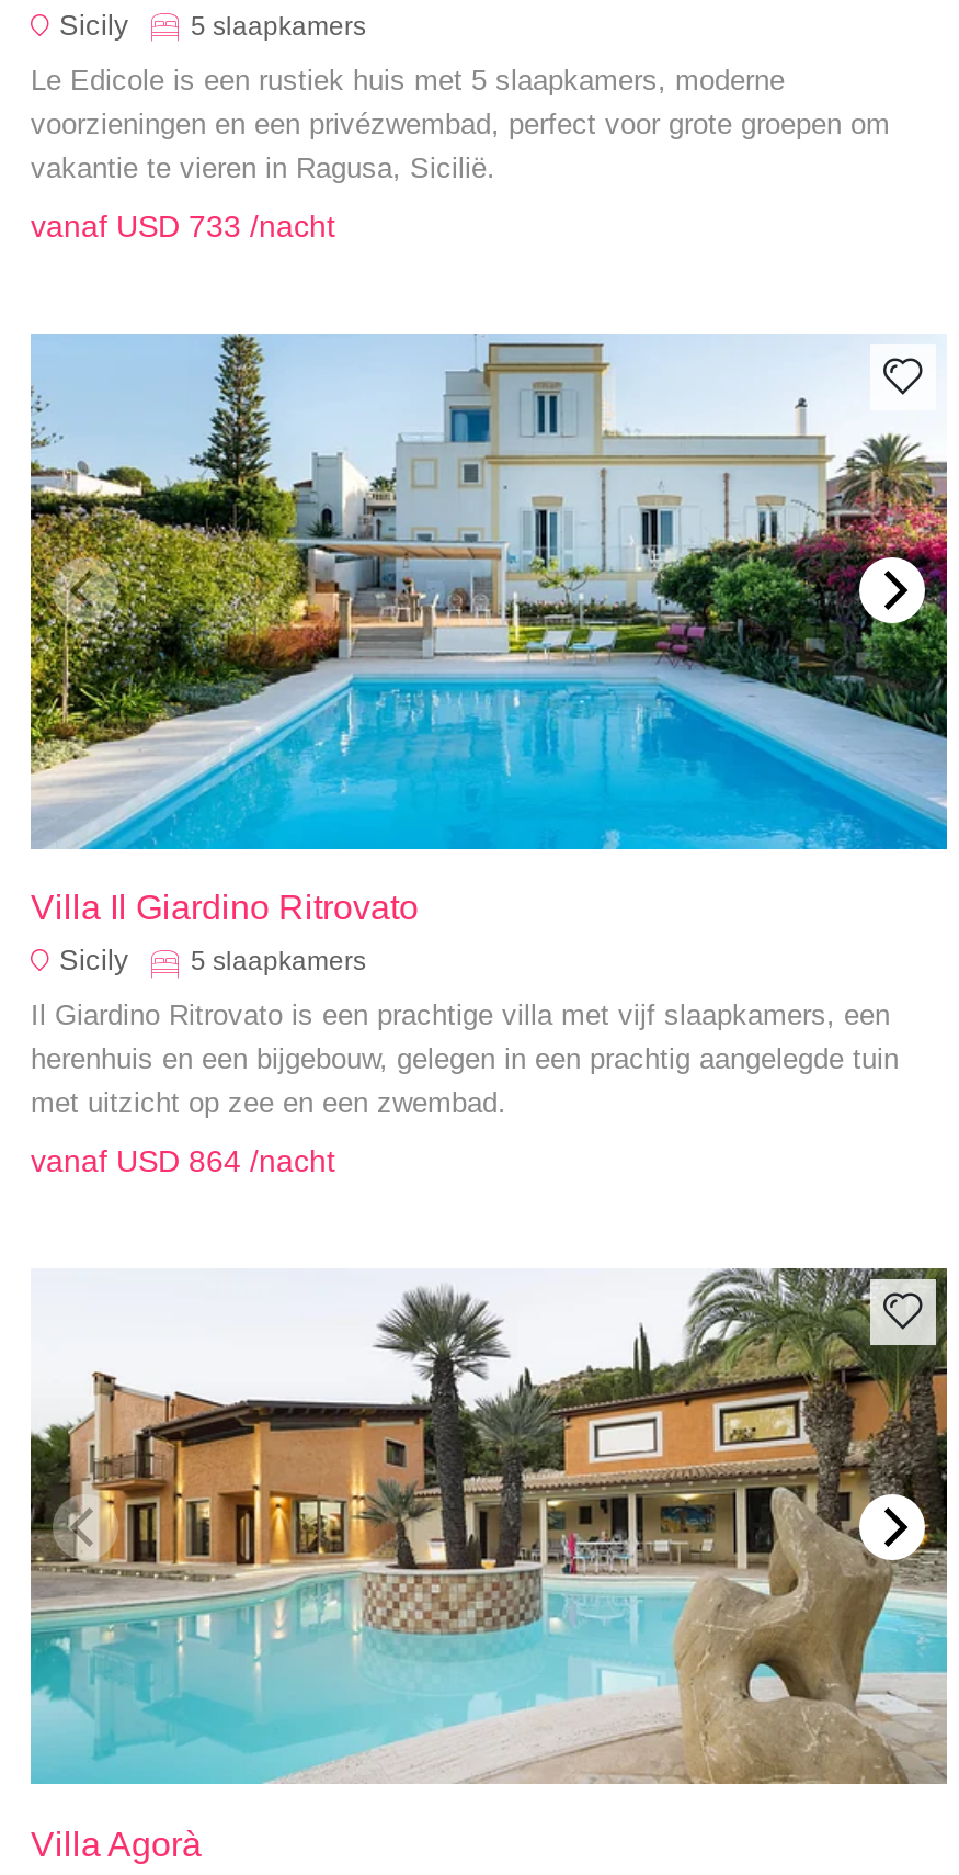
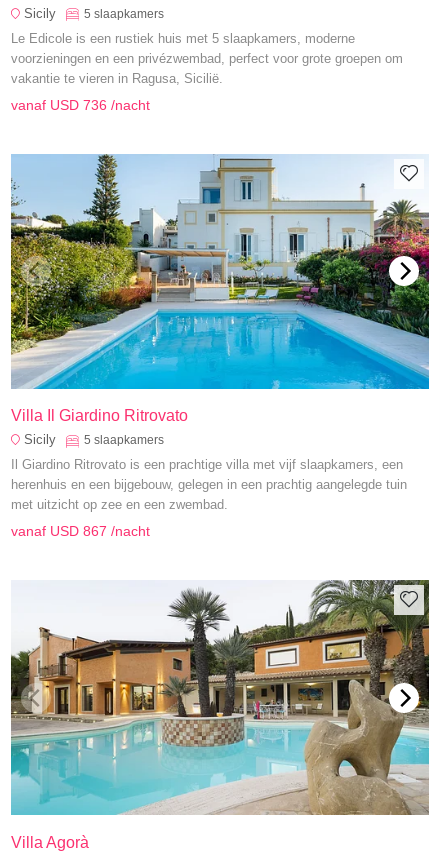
- vanaf USD 733 /nacht
+ vanaf USD 736 /nacht

- vanaf USD 864 /nacht
+ vanaf USD 867 /nacht
